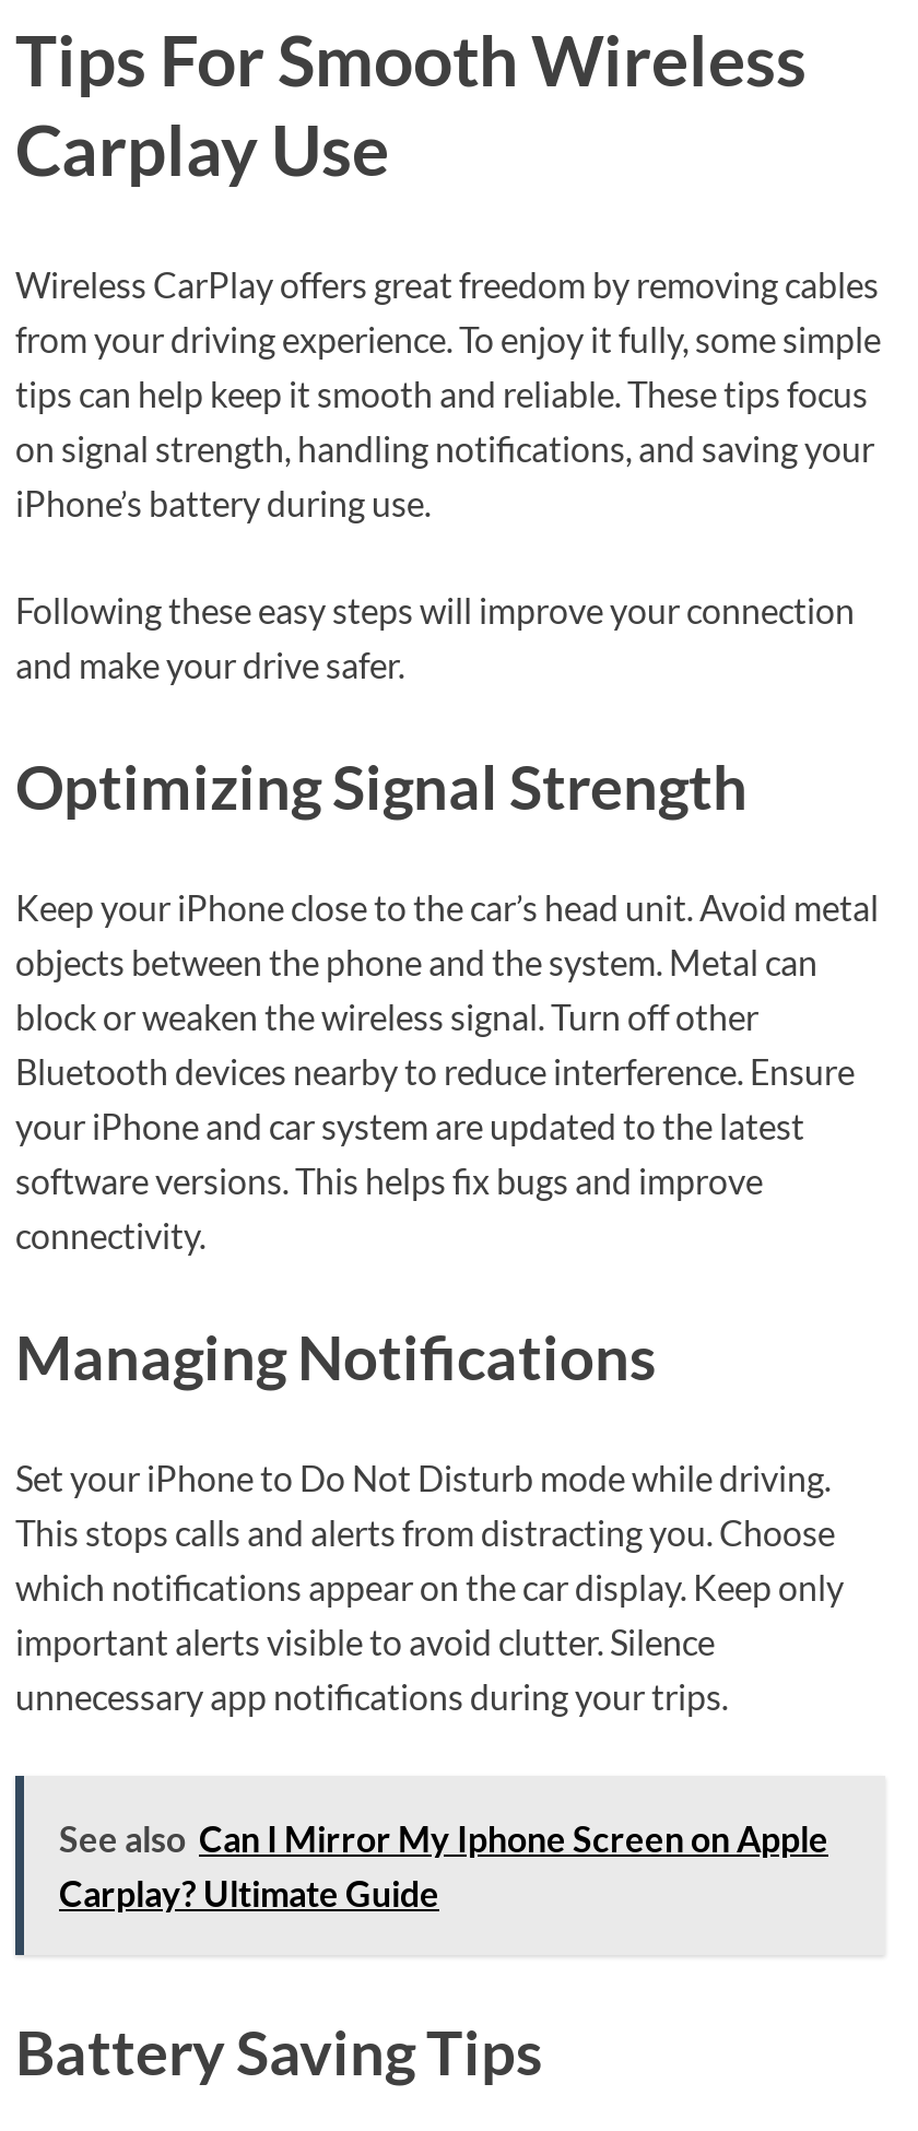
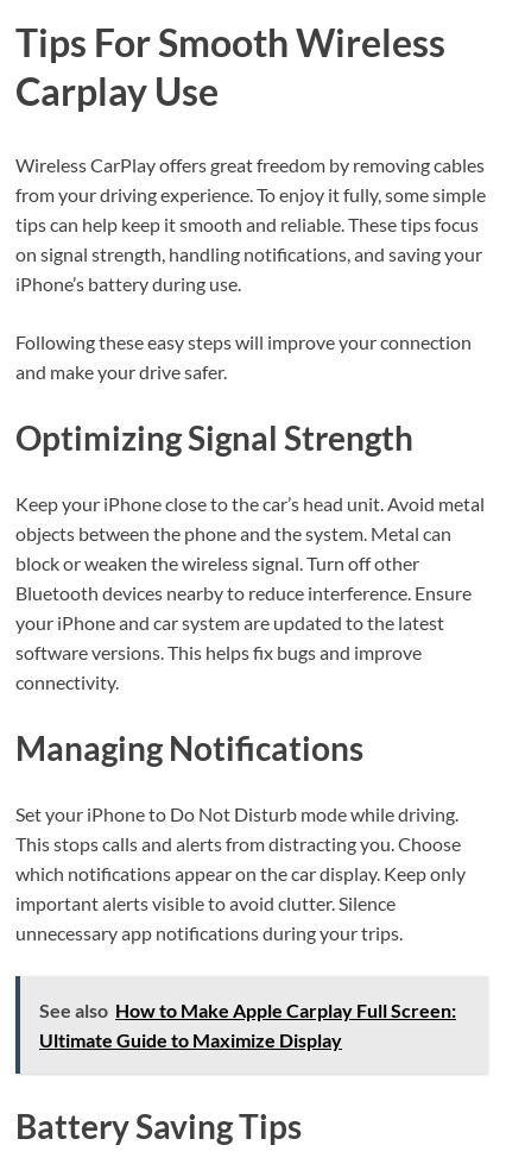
- See also Can I Mirror My Iphone Screen on Apple
- Carplay? Ultimate Guide
+ See also How to Make Apple Carplay Full Screen:
+ Ultimate Guide to Maximize Display
